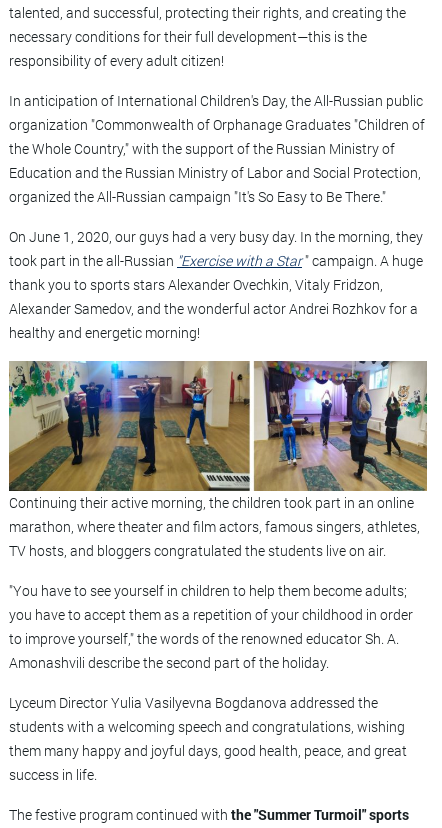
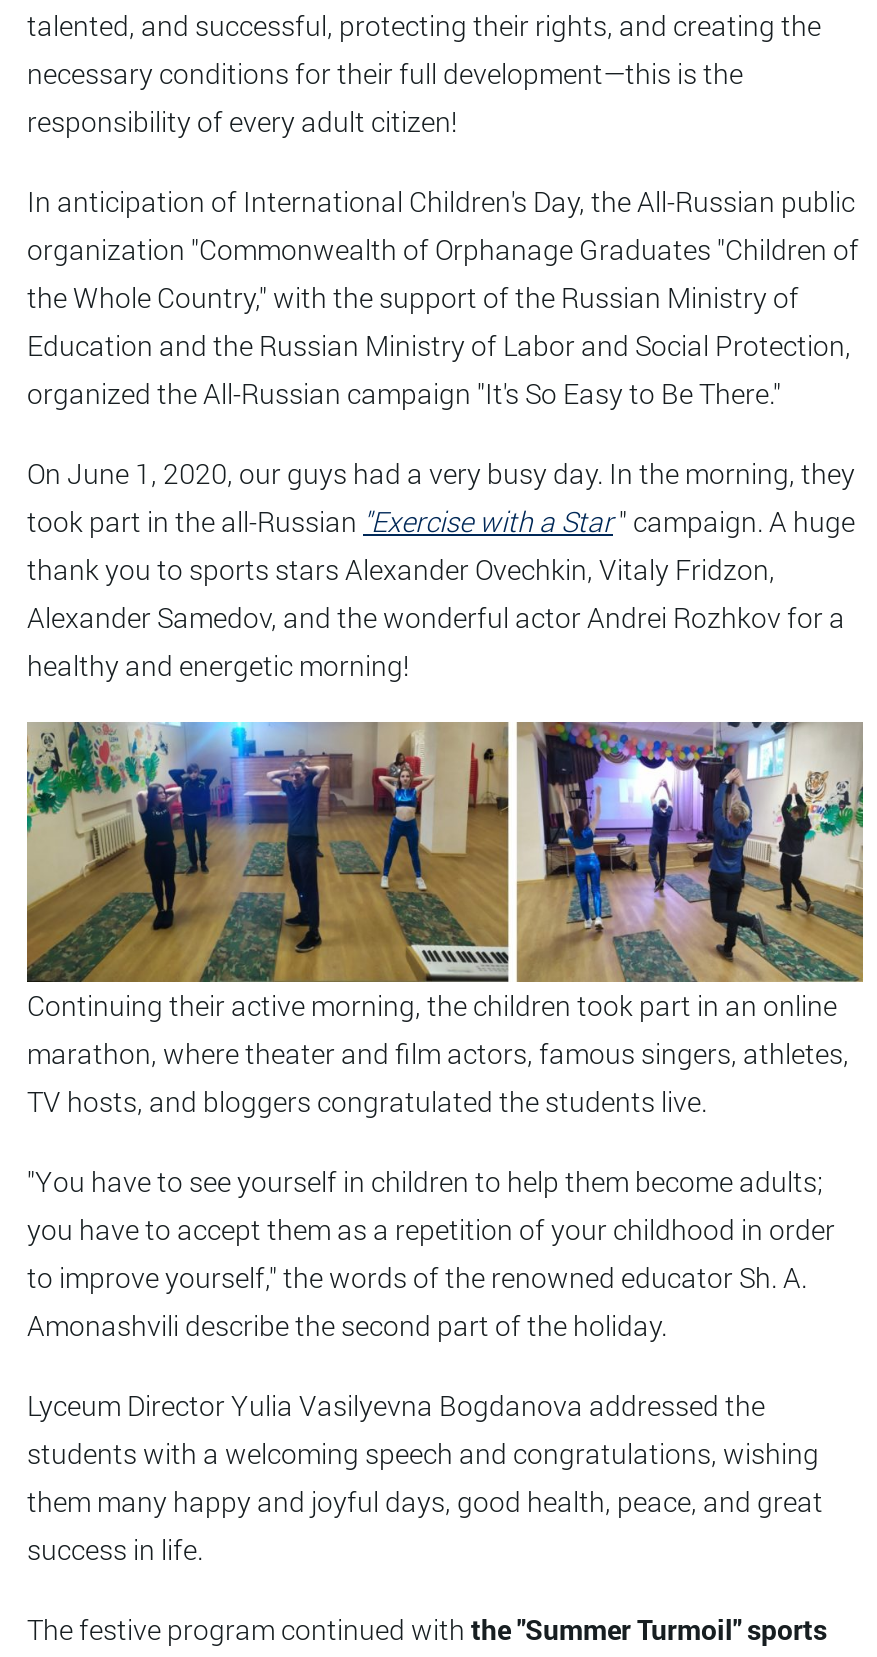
- TV hosts, and bloggers congratulated the students live on air.
+ TV hosts, and bloggers congratulated the students live.
